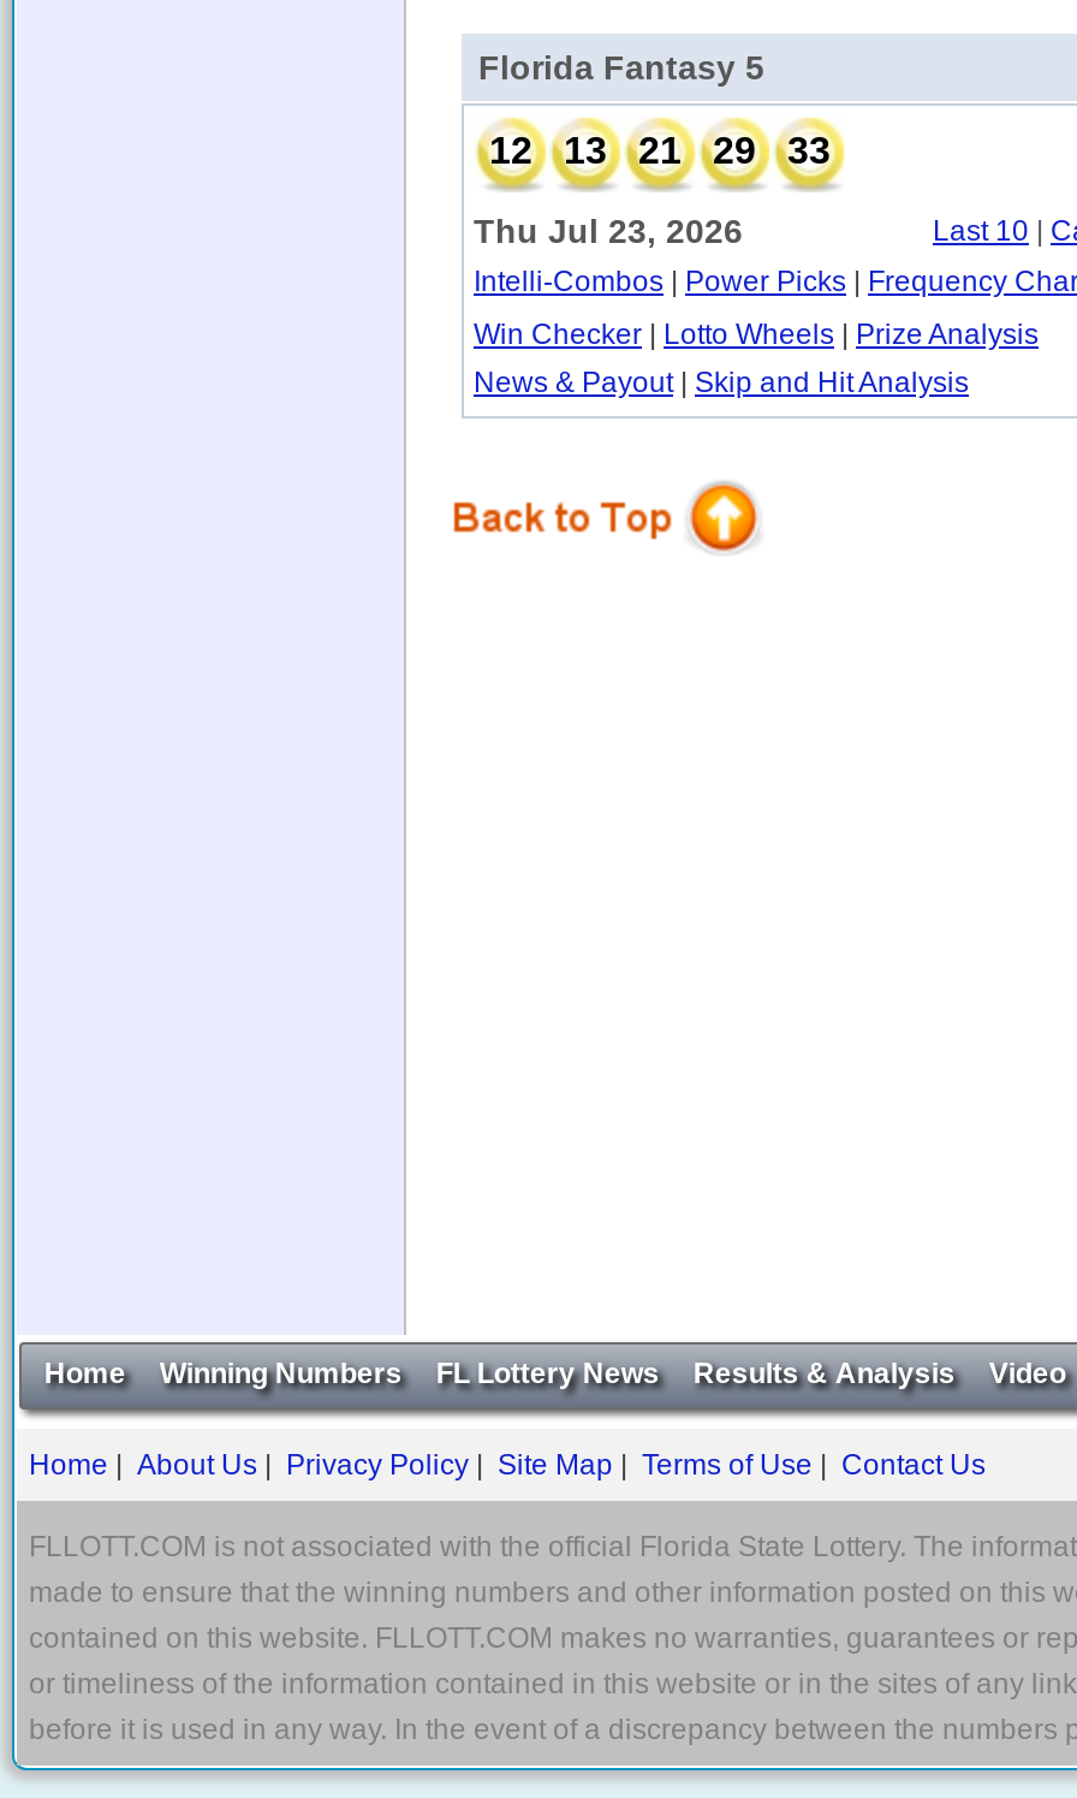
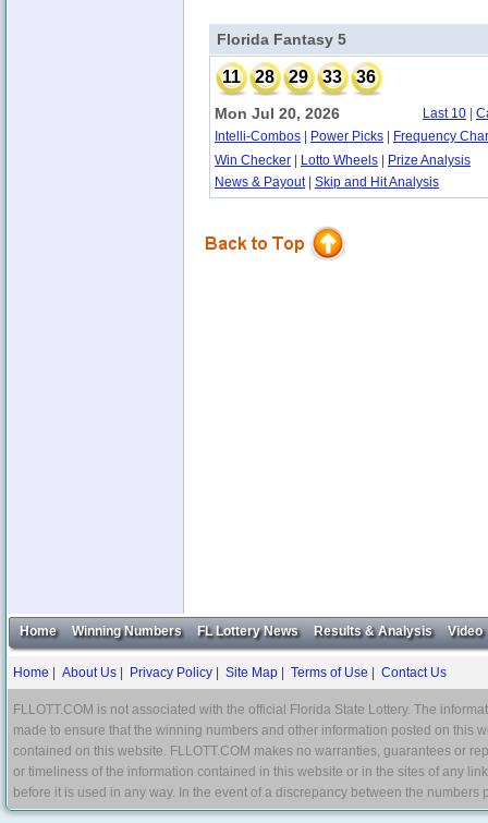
- 12
- 13
- 21
+ 11
+ 28

- Thu Jul 23, 2026
+ 36
+ Mon Jul 20, 2026
